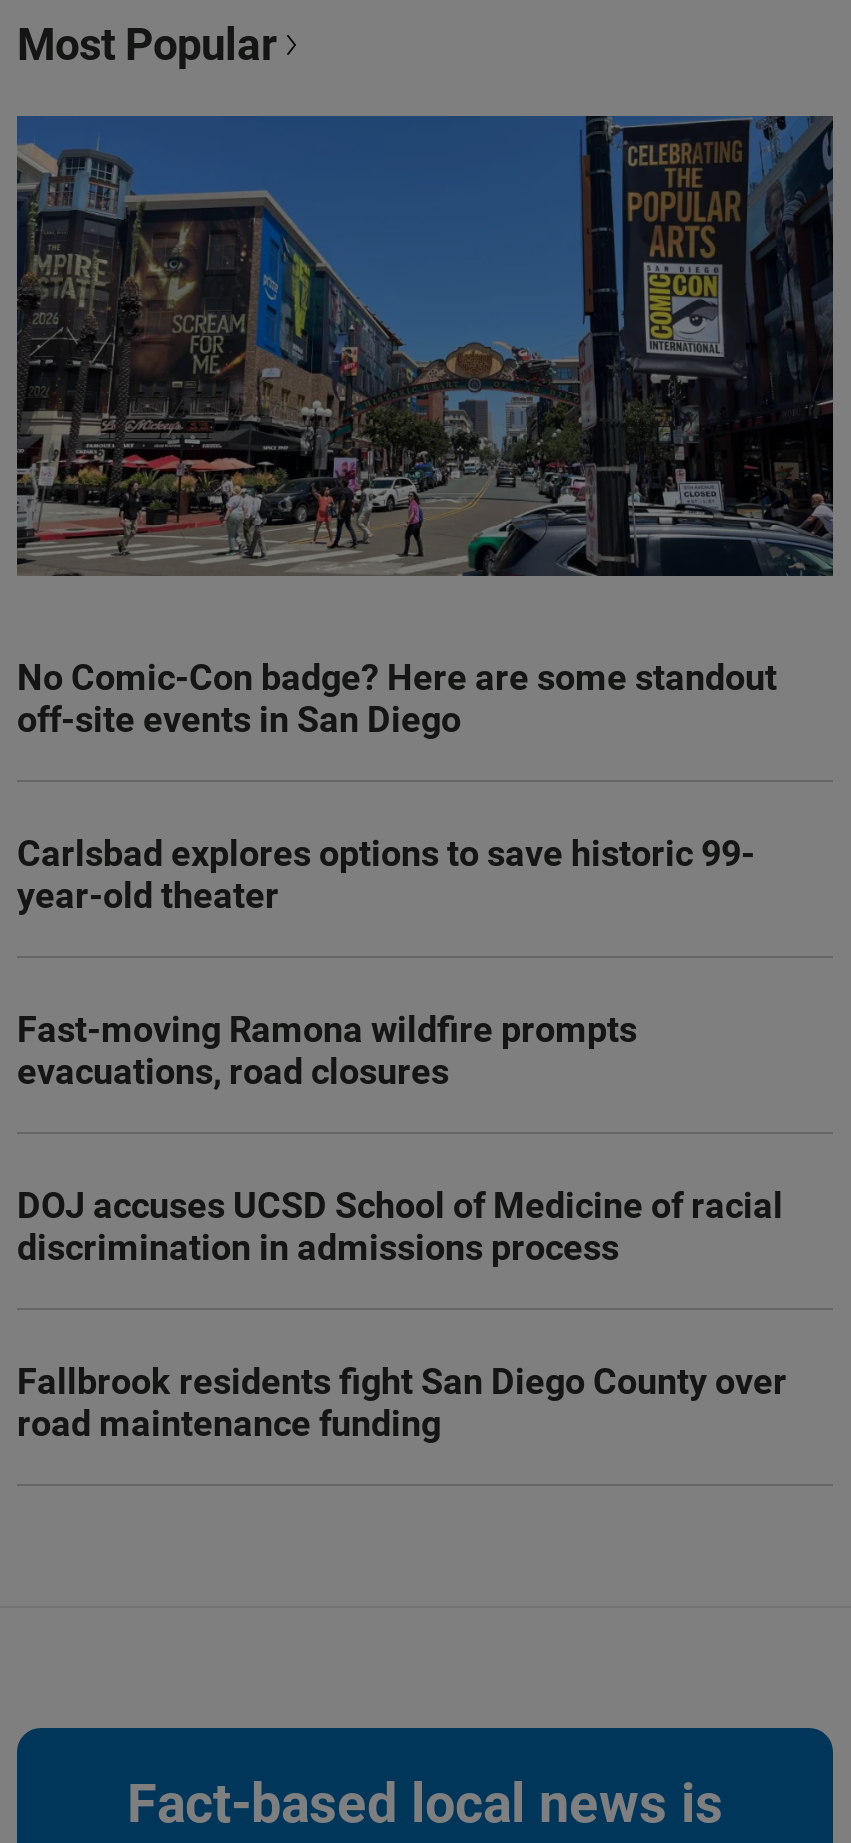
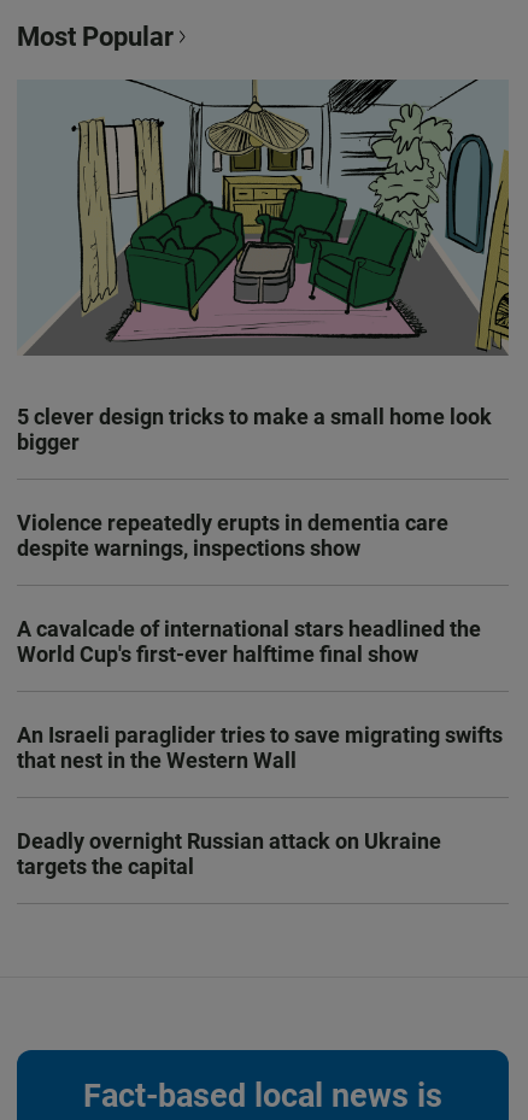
- [image]
+ [image]

- No Comic-Con badge? Here are some standout
- off-site events in San Diego
+ 5 clever design tricks to make a small home look
+ bigger

- Carlsbad explores options to save historic 99-
- year-old theater
+ Violence repeatedly erupts in dementia care
+ despite warnings, inspections show

- Fast-moving Ramona wildfire prompts
- evacuations, road closures
+ A cavalcade of international stars headlined the
+ World Cup's first-ever halftime final show

- DOJ accuses UCSD School of Medicine of racial
- discrimination in admissions process
+ An Israeli paraglider tries to save migrating swifts
+ that nest in the Western Wall

- Fallbrook residents fight San Diego County over
- road maintenance funding
+ Deadly overnight Russian attack on Ukraine
+ targets the capital
